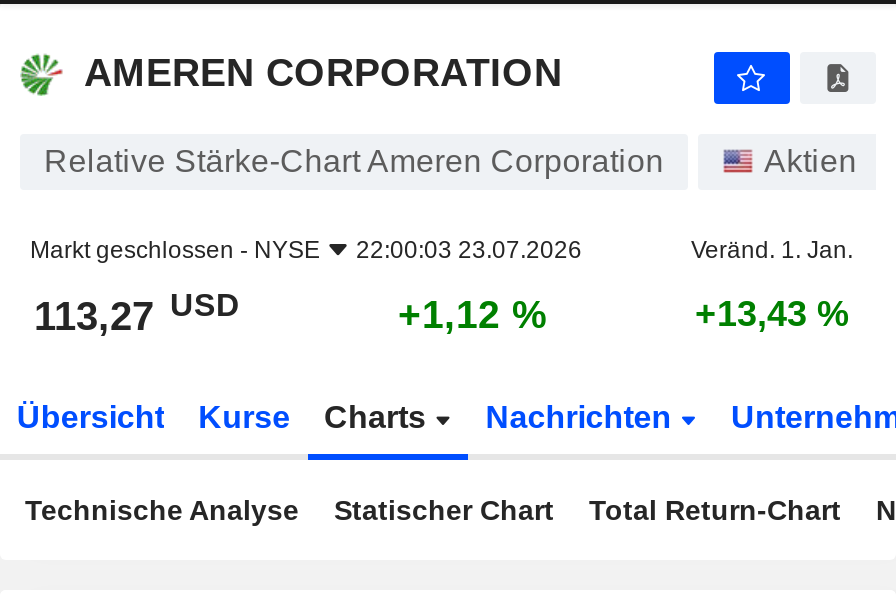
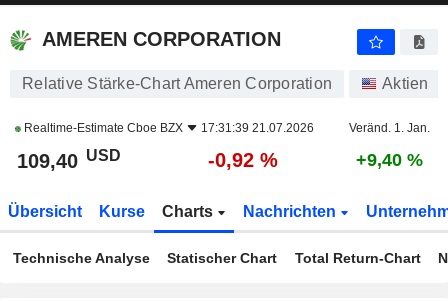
- Markt geschlossen - NYSE
- 22:00:03 23.07.2026
+ Realtime-Estimate Cboe BZX
+ 17:31:39 21.07.2026

- 113,27 USD
+ 109,40 USD

- +1,12 %
+ -0,92 %

- +13,43 %
+ +9,40 %
